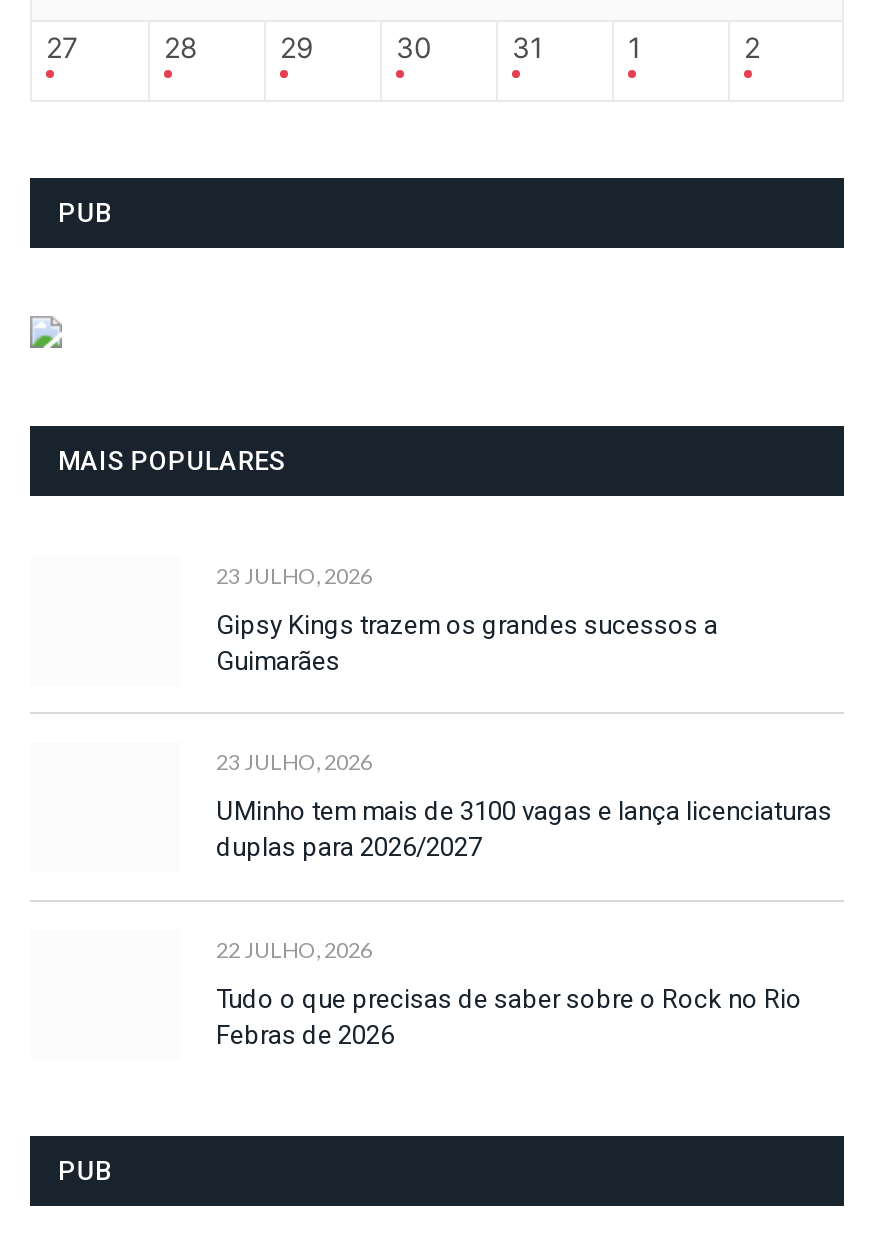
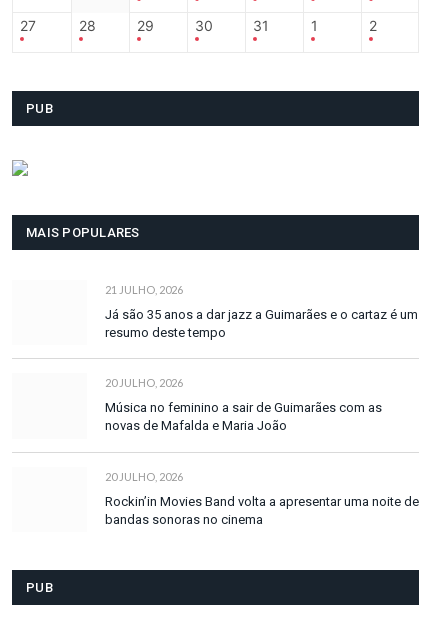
- 23 JULHO, 2026
+ 21 JULHO, 2026

- Gipsy Kings trazem os grandes sucessos a
- Guimarães
+ Já são 35 anos a dar jazz a Guimarães e o cartaz é um
+ resumo deste tempo

- 23 JULHO, 2026
+ 20 JULHO, 2026

- UMinho tem mais de 3100 vagas e lança licenciaturas
- duplas para 2026/2027
+ Música no feminino a sair de Guimarães com as
+ novas de Mafalda e Maria João

- 22 JULHO, 2026
+ 20 JULHO, 2026

- Tudo o que precisas de saber sobre o Rock no Rio
- Febras de 2026
+ Rockin’in Movies Band volta a apresentar uma noite de
+ bandas sonoras no cinema
